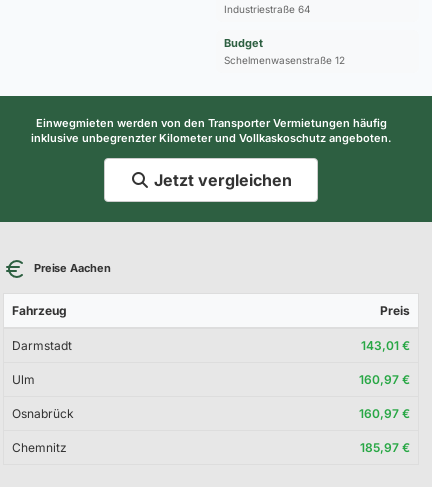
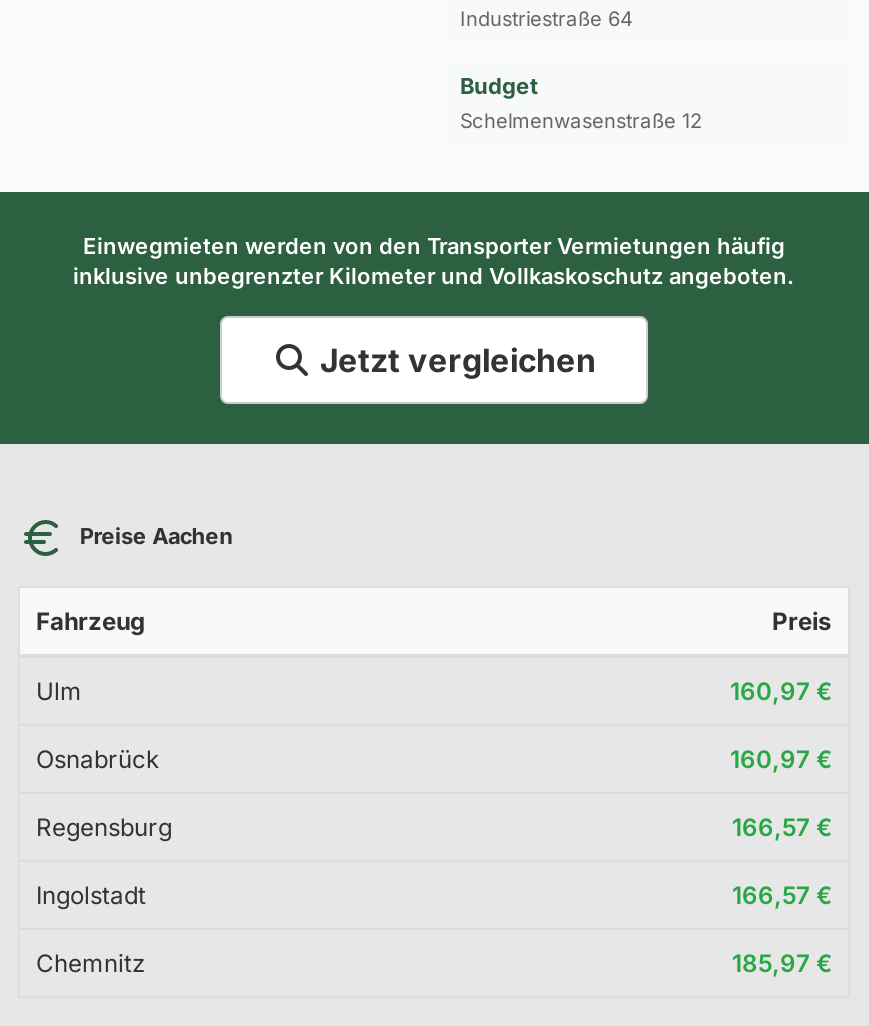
- Darmstadt
- 143,01 €

moved up: Ulm | 160,97 € | Osnabrück | 160,97 €

+ Regensburg
+ 166,57 €
+ Ingolstadt
+ 166,57 €
